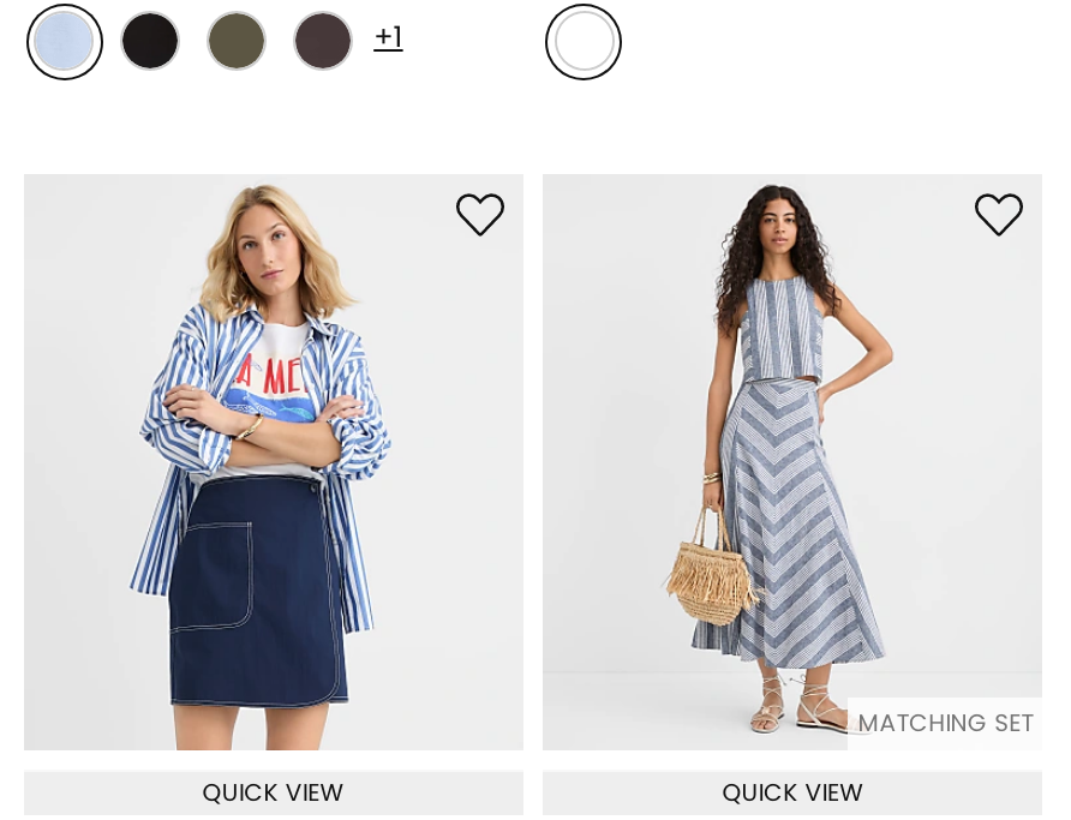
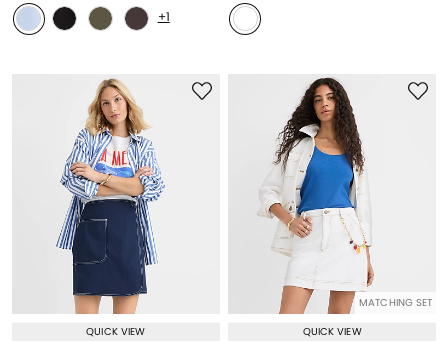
- [image]
+ [image]
